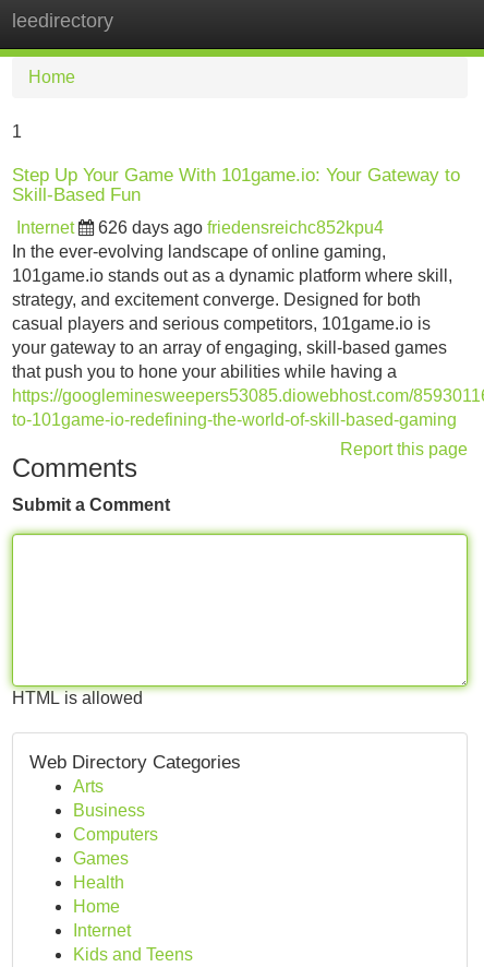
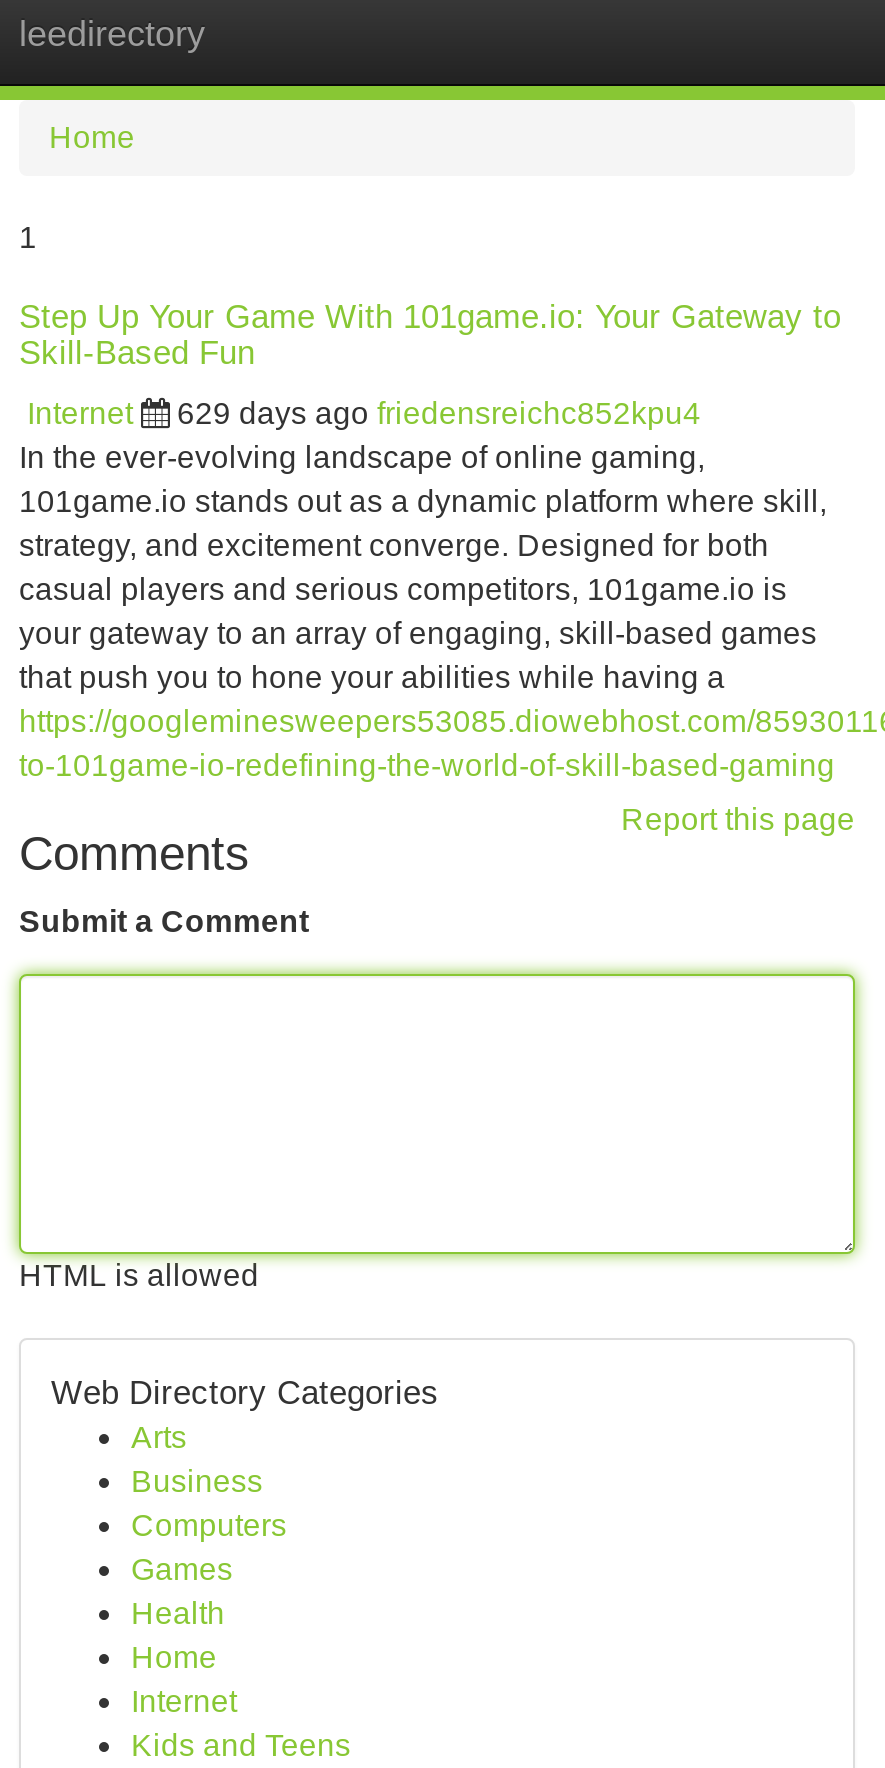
- 626 days ago friedensreichc852kpu4
+ 629 days ago friedensreichc852kpu4
